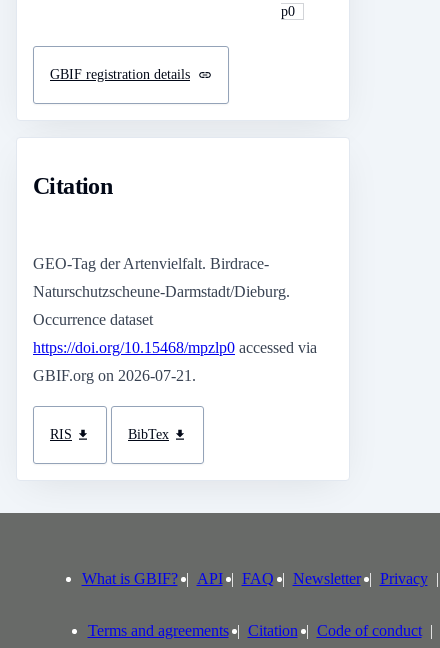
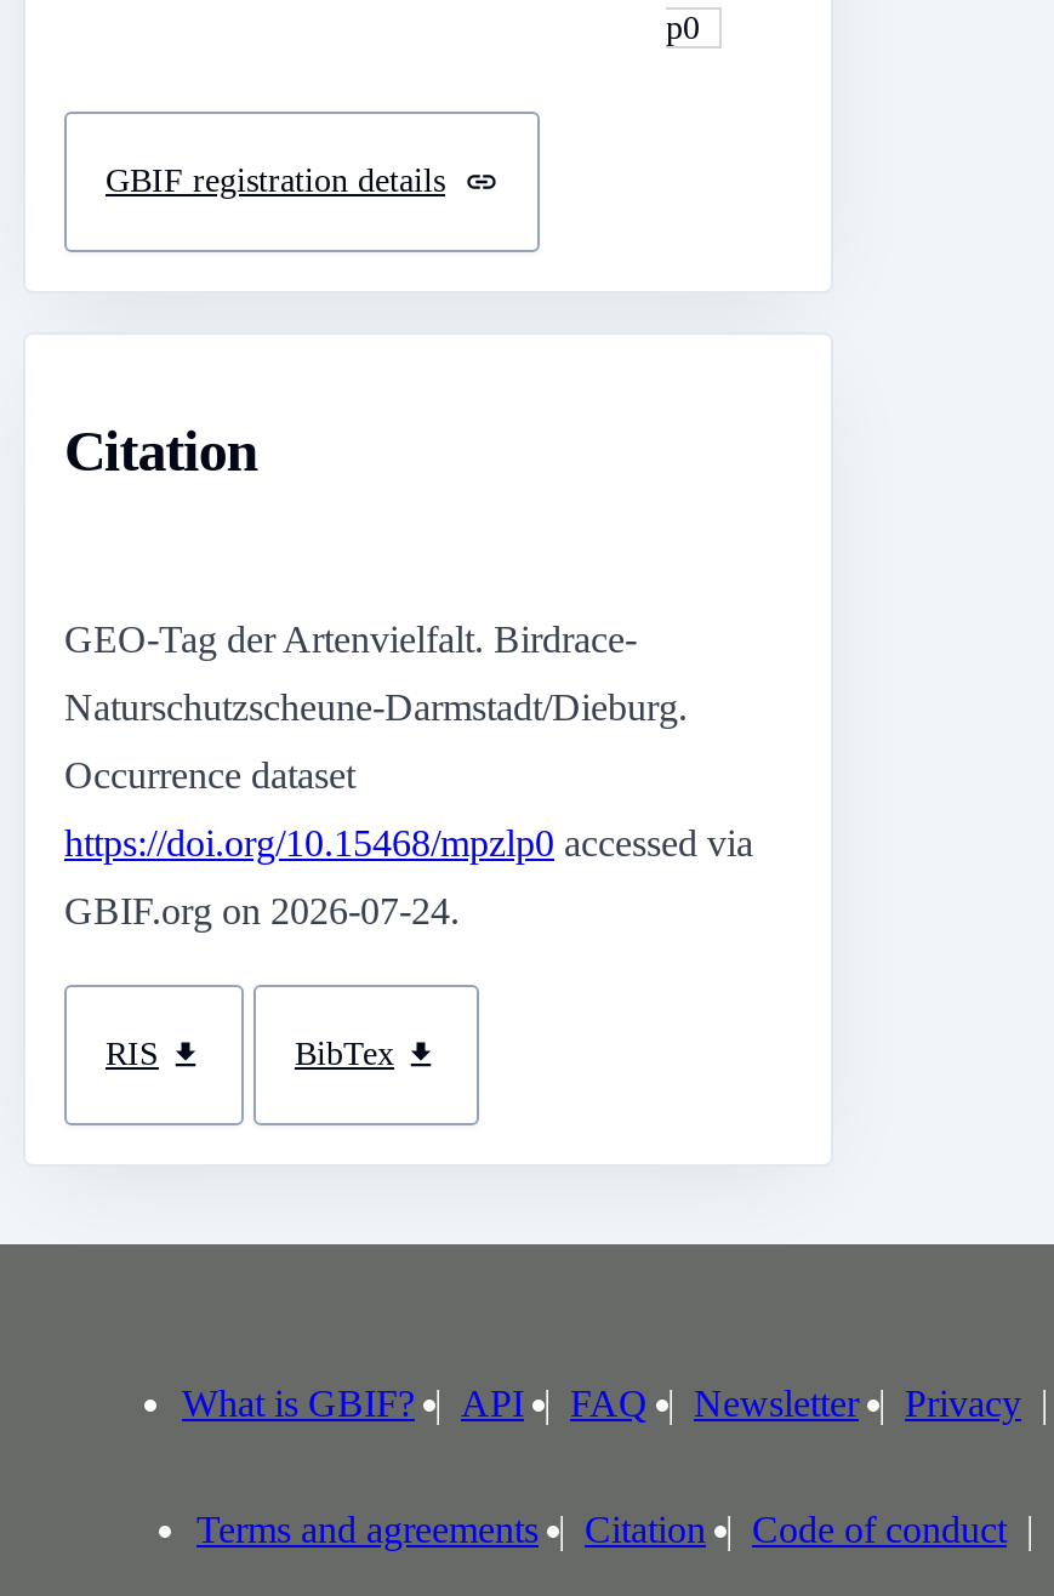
- GBIF.org on 2026-07-21.
+ GBIF.org on 2026-07-24.
